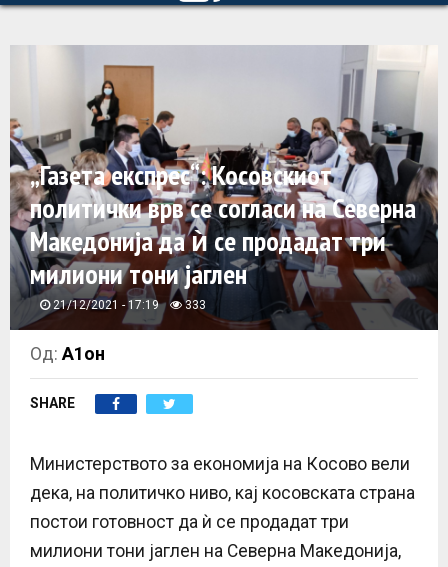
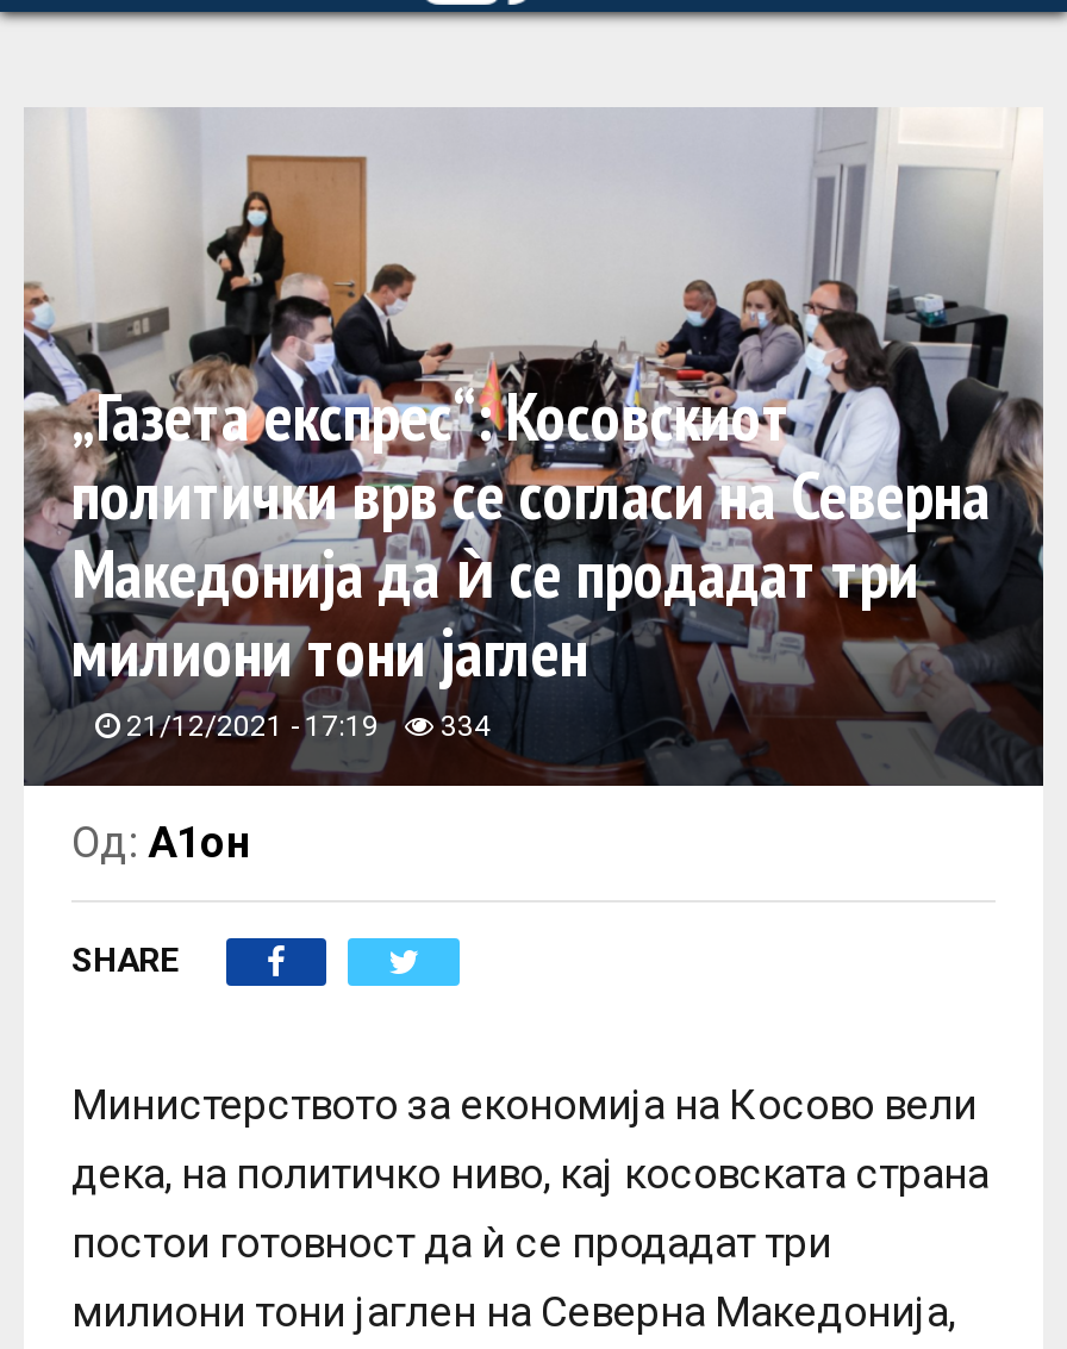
- Y 21/12/2021 - 17:19 333
+ Y 21/12/2021 - 17:19 334
